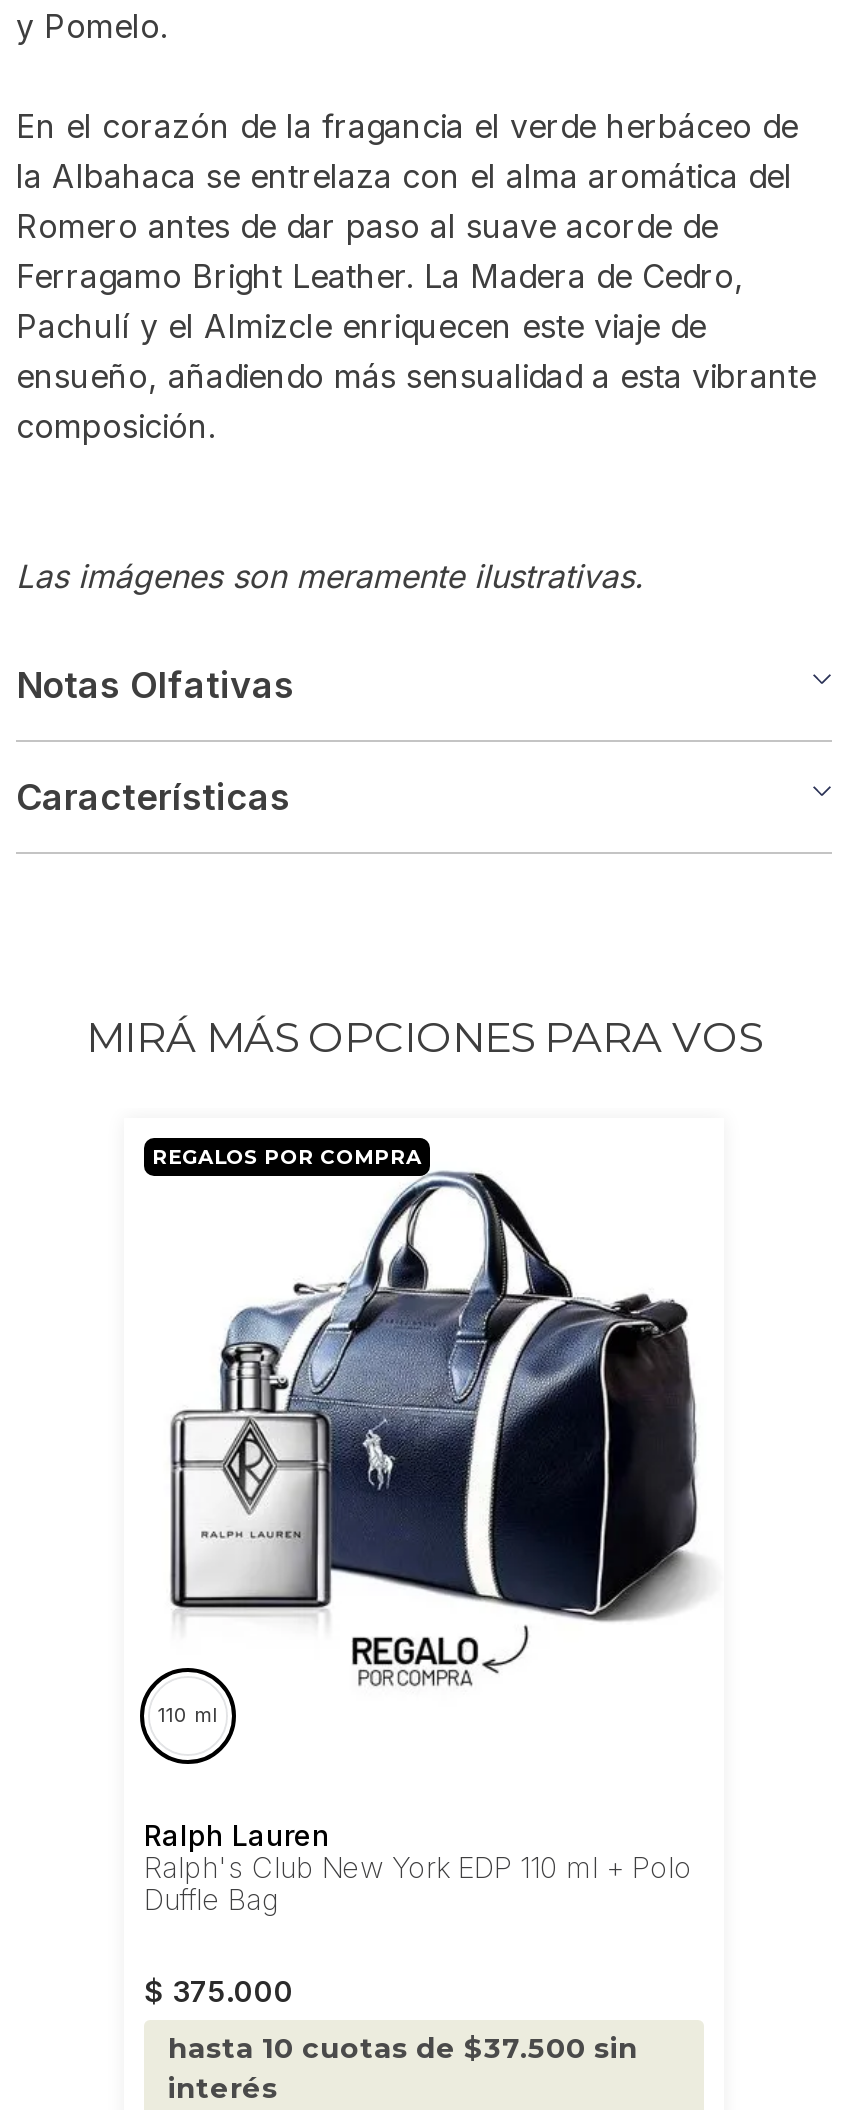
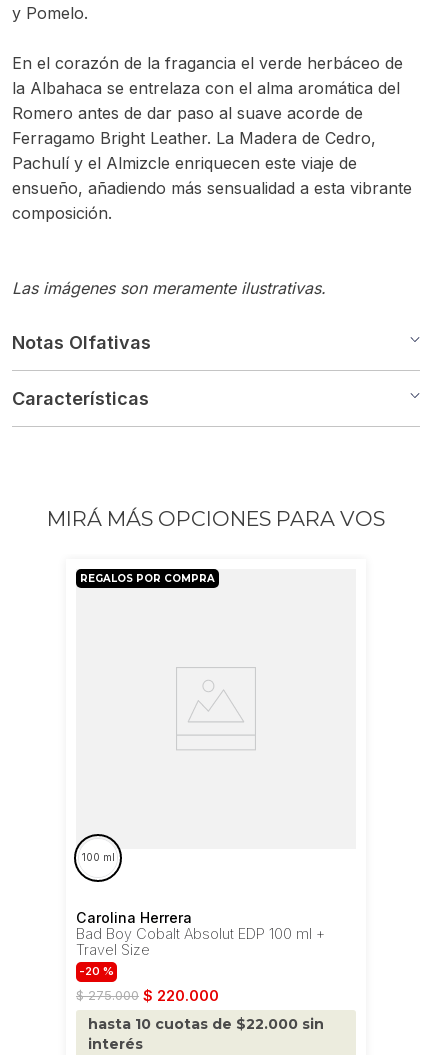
- [image]

- 110 ml
+ 100 ml

- Ralph Lauren
- Ralph's Club New York EDP 110 ml + Polo
- Duffle Bag
+ Carolina Herrera
+ Bad Boy Cobalt Absolut EDP 100 ml +
+ Travel Size
+ 20 %

- $ 375.000
+ $ 275.000 $ 220.000

- hasta 10 cuotas de $37.500 sin
+ hasta 10 cuotas de $22.000 sin
